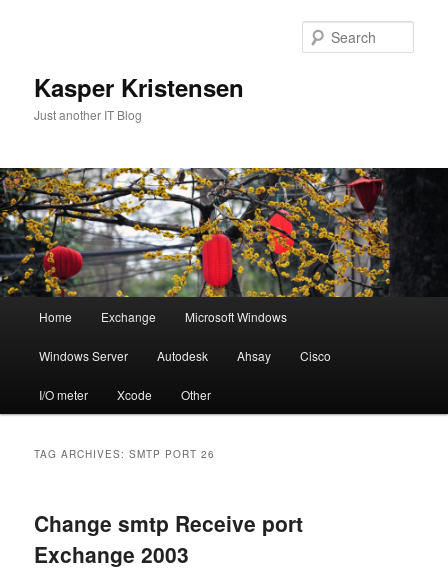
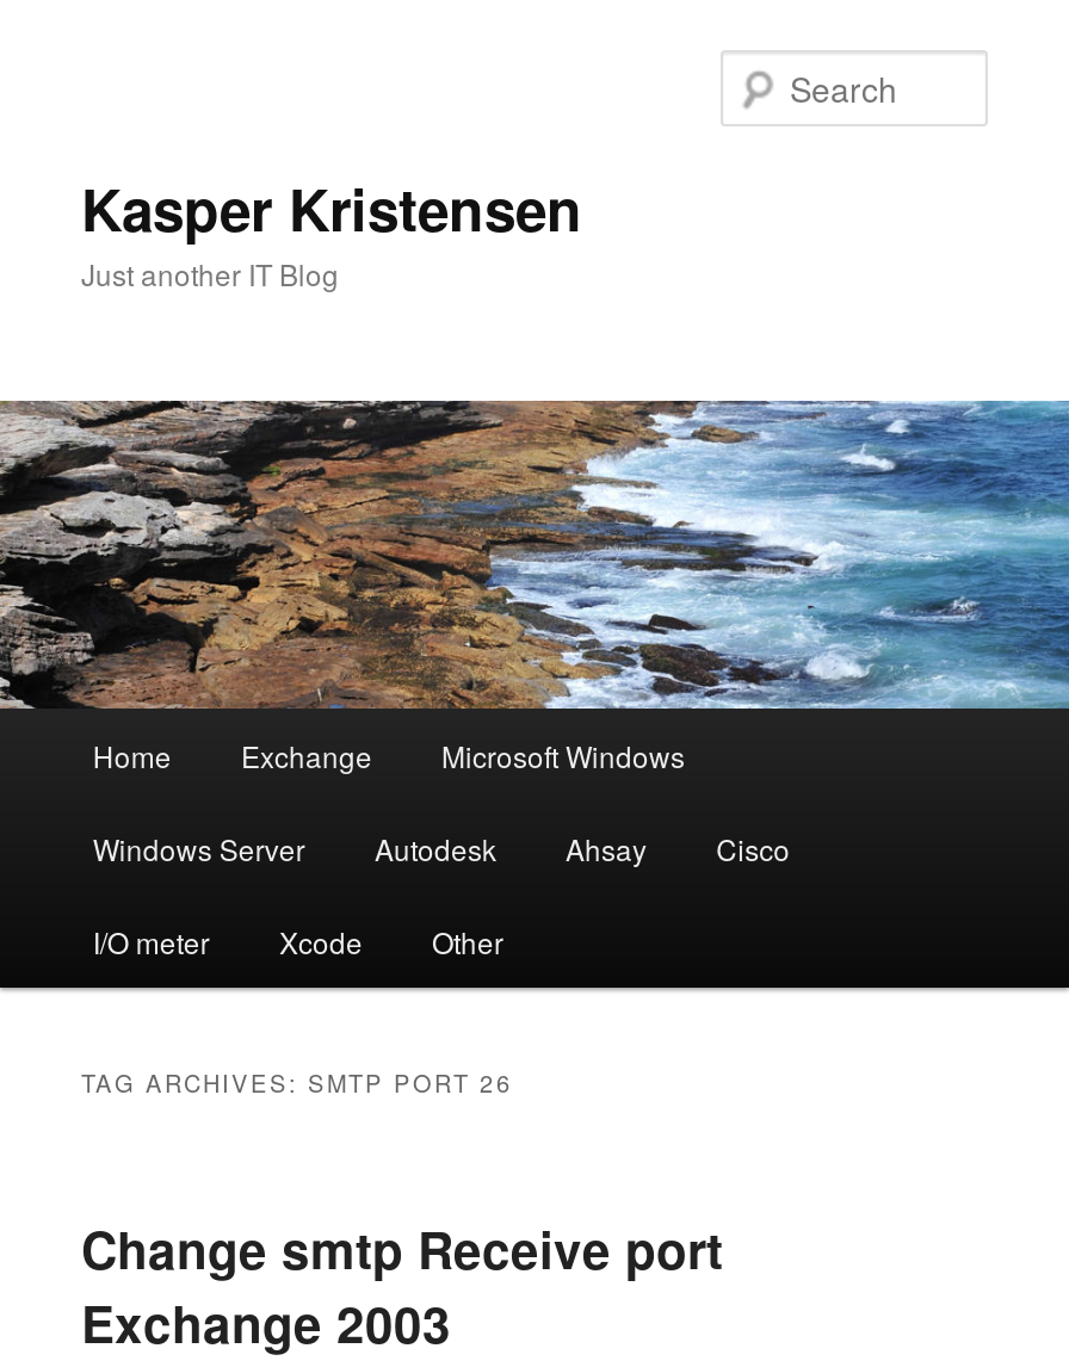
- [image]
+ [image]
